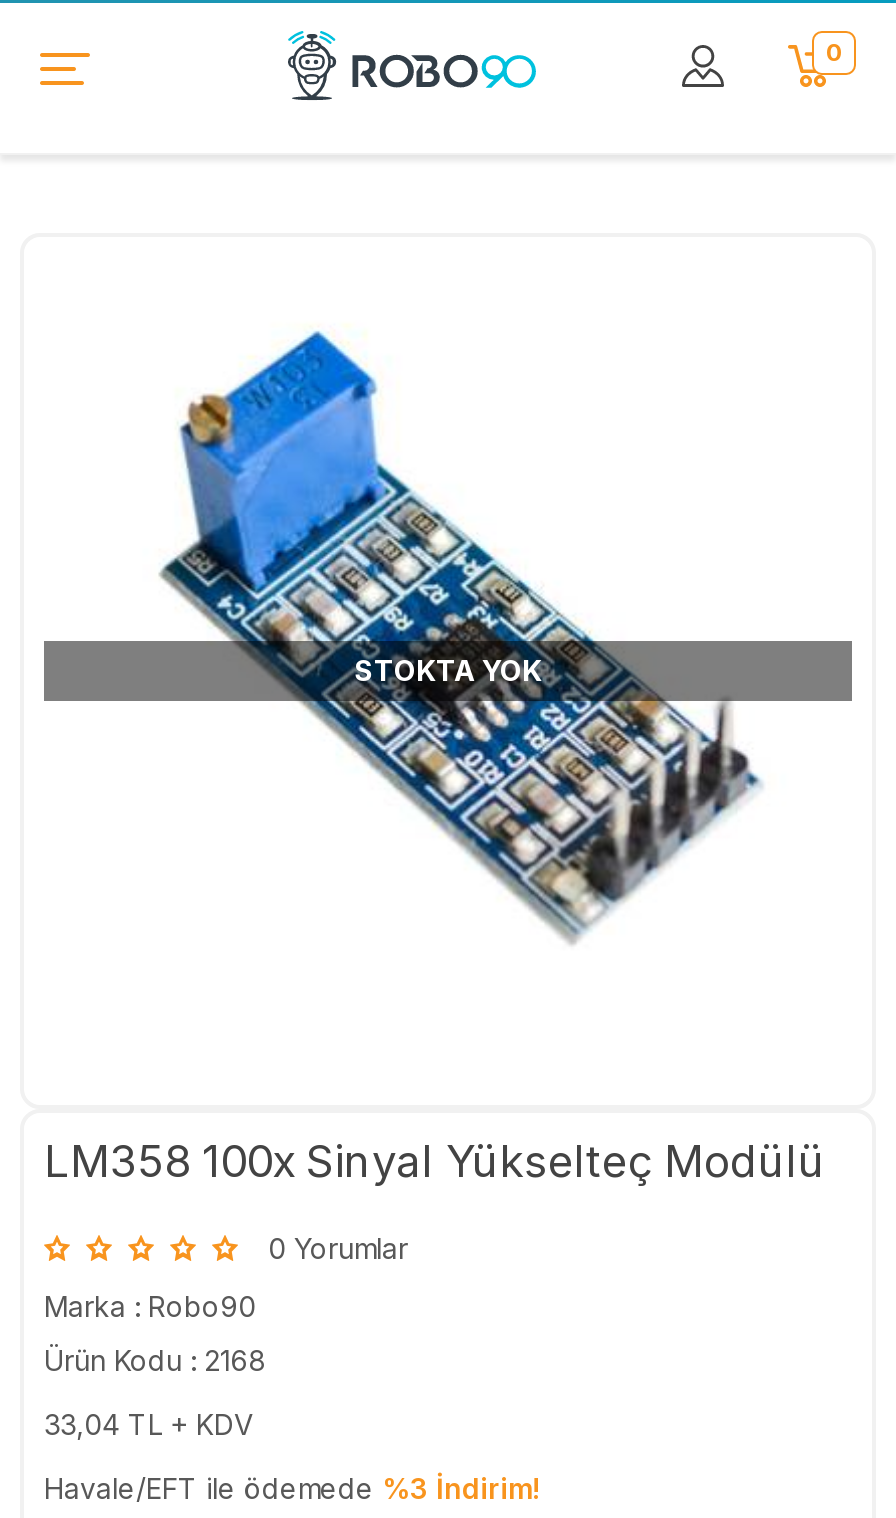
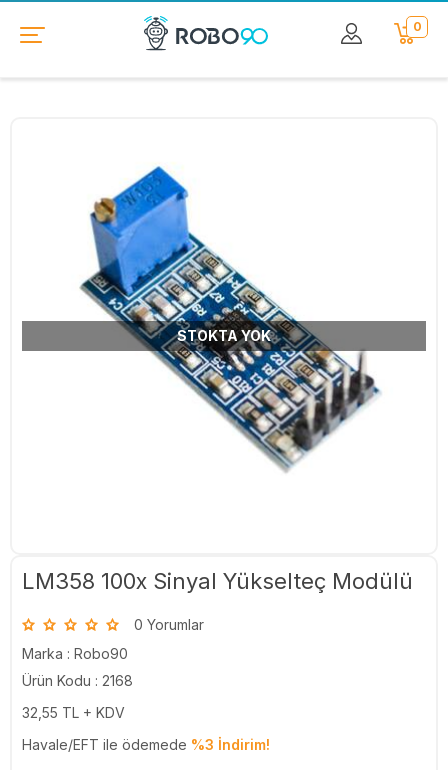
- 33,04 TL + KDV
+ 32,55 TL + KDV
